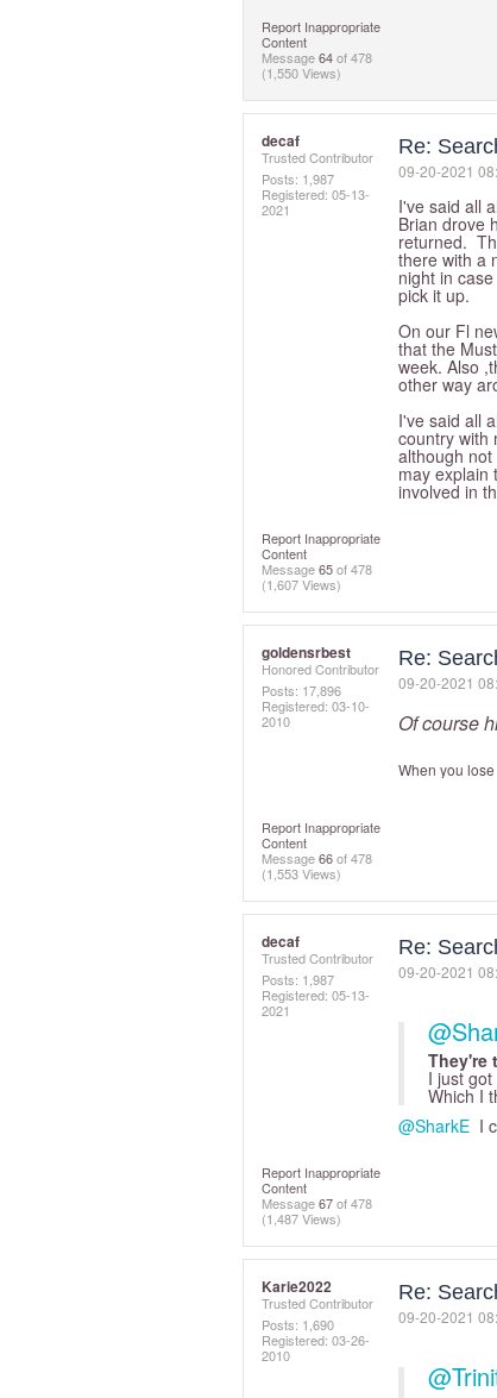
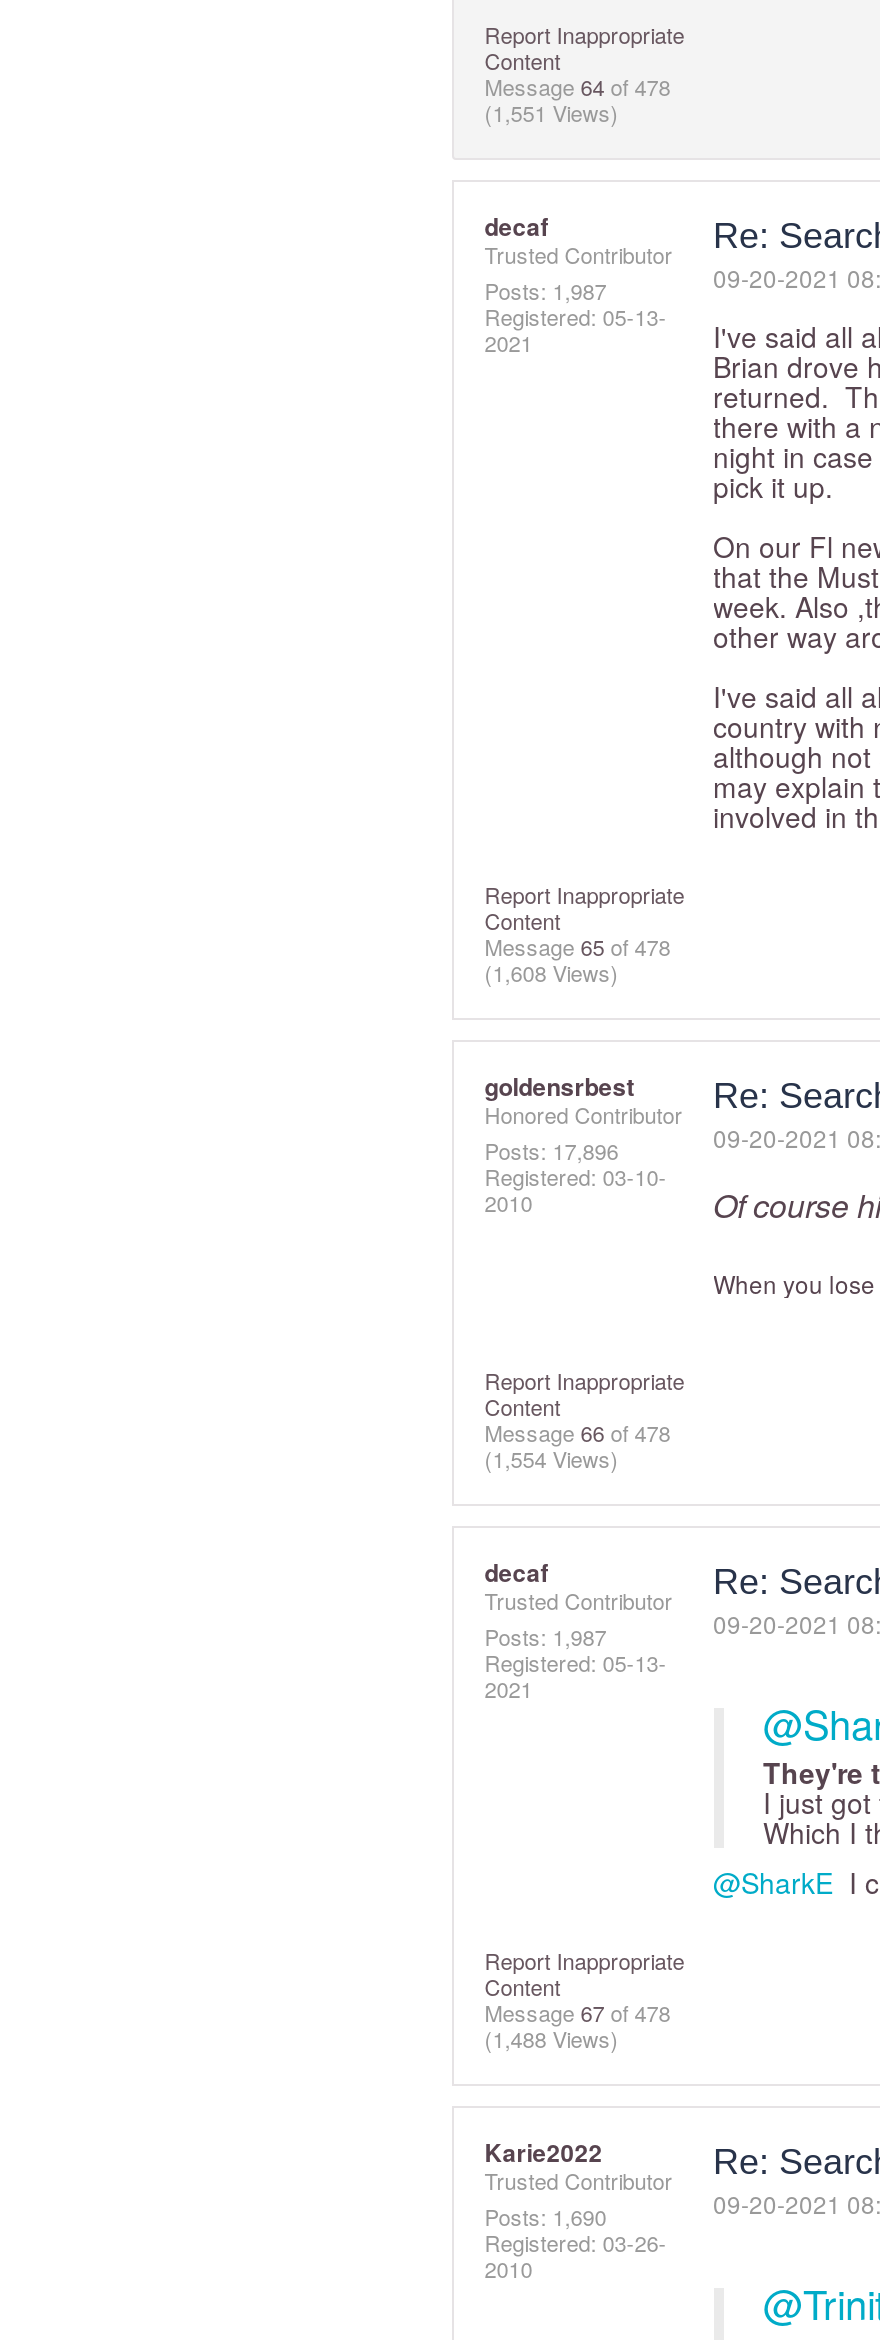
- (1,550 Views)
+ (1,551 Views)

- (1,607 Views)
+ (1,608 Views)

- (1,553 Views)
+ (1,554 Views)

- (1,487 Views)
+ (1,488 Views)
